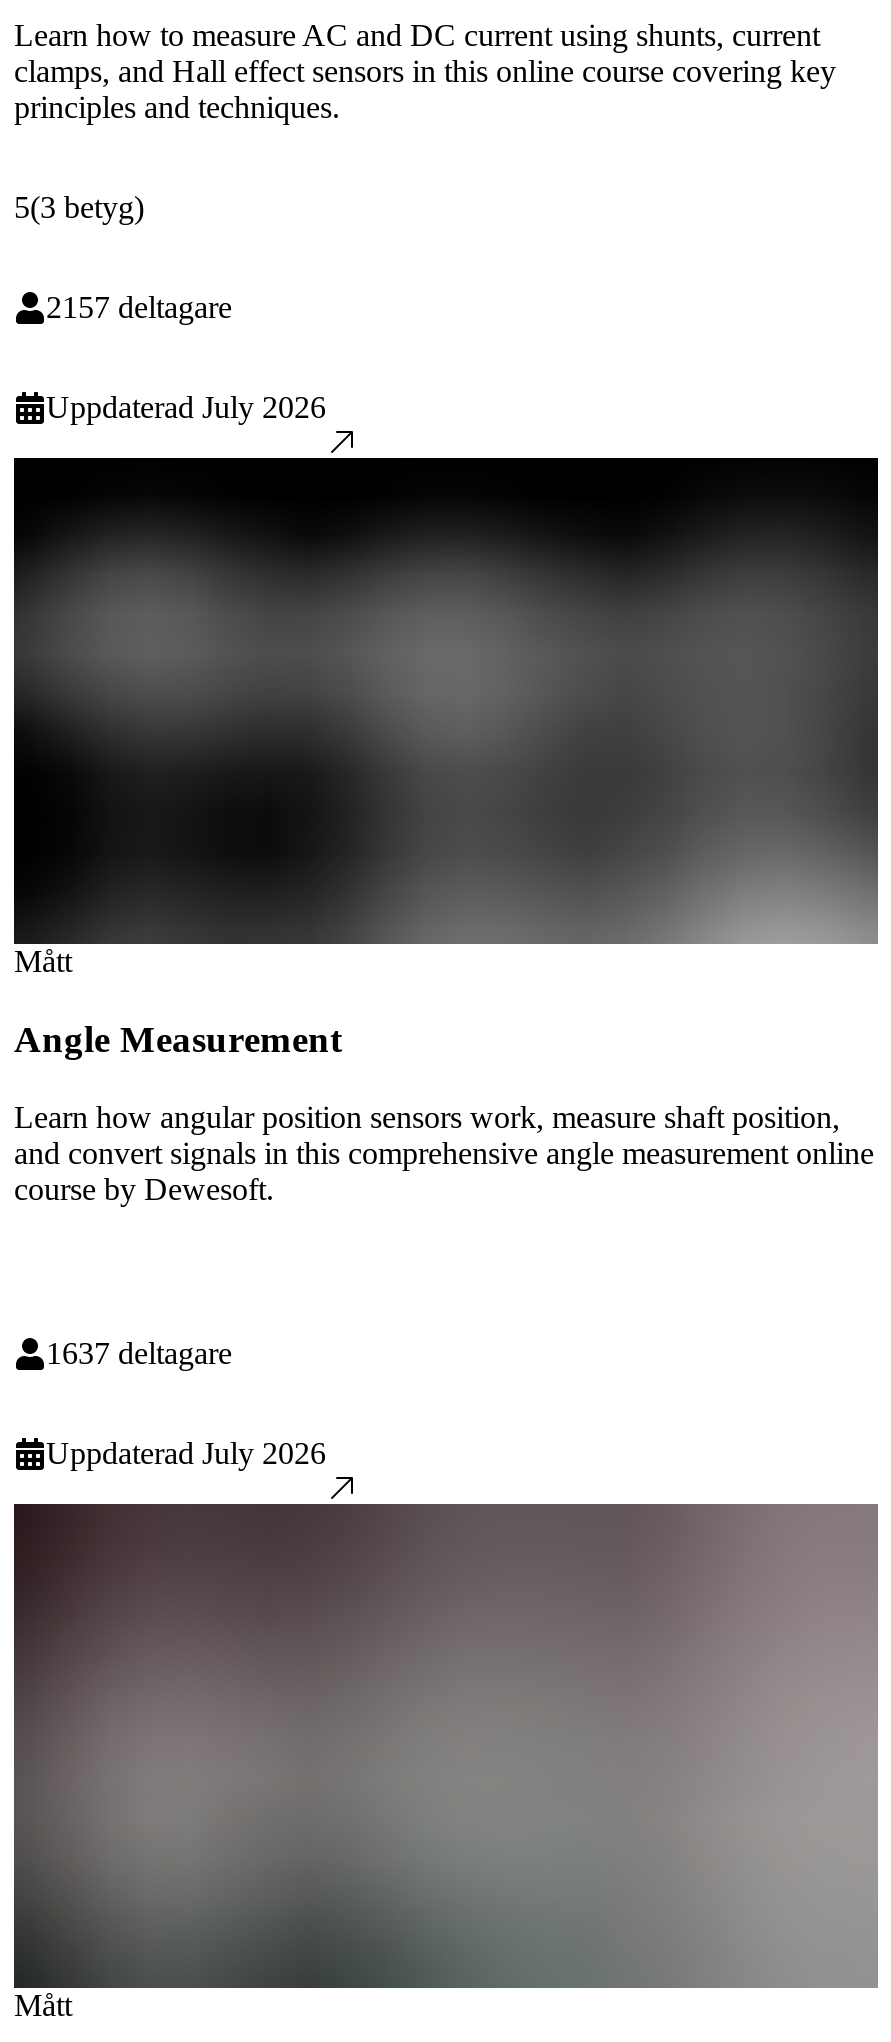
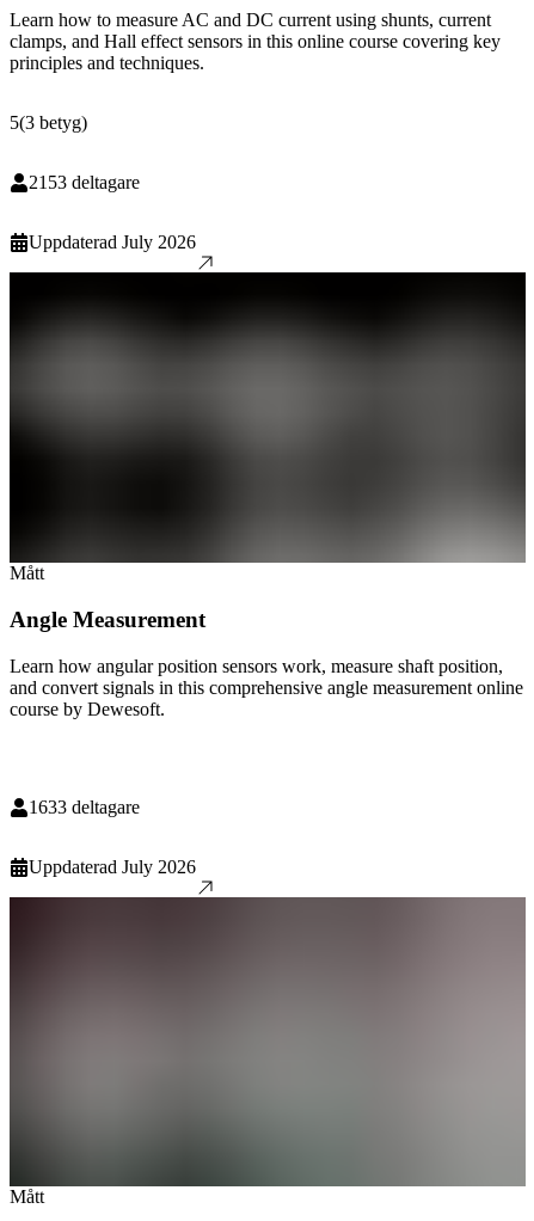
- 2157 deltagare
+ 2153 deltagare

- 1637 deltagare
+ 1633 deltagare
